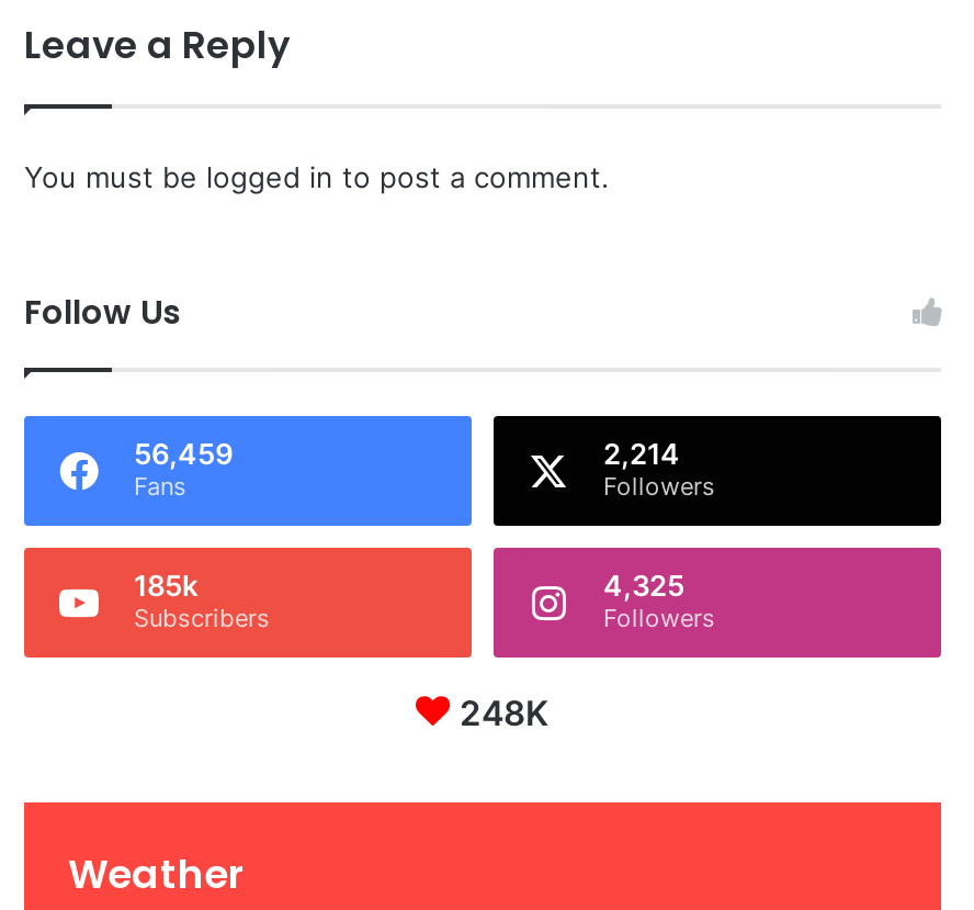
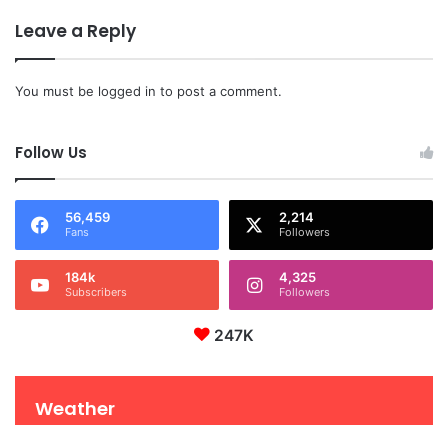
- 185k
+ 184k

- 248K
+ 247K
